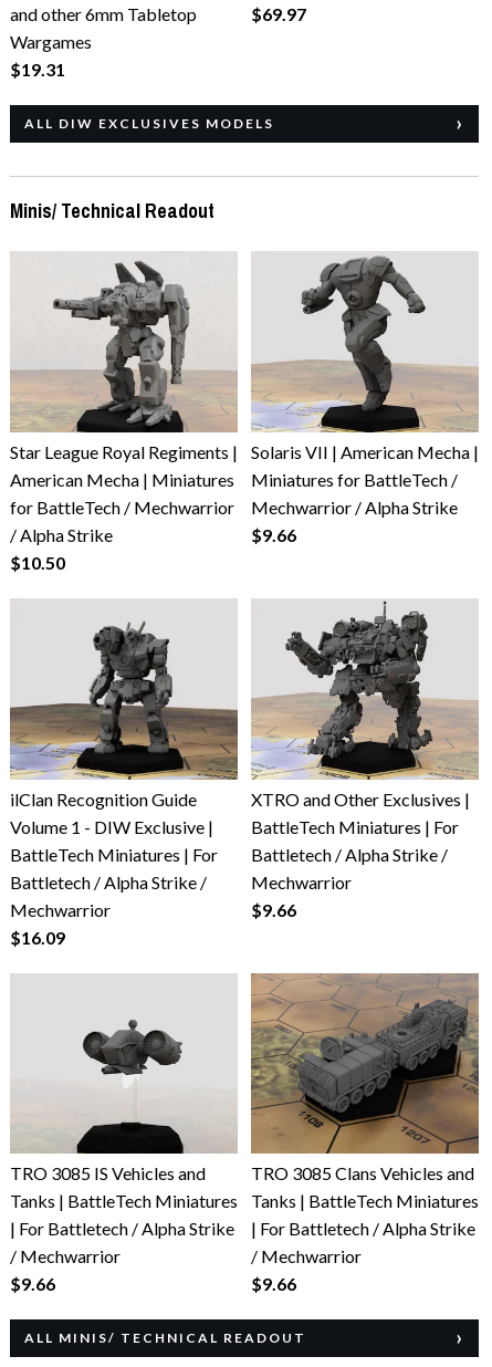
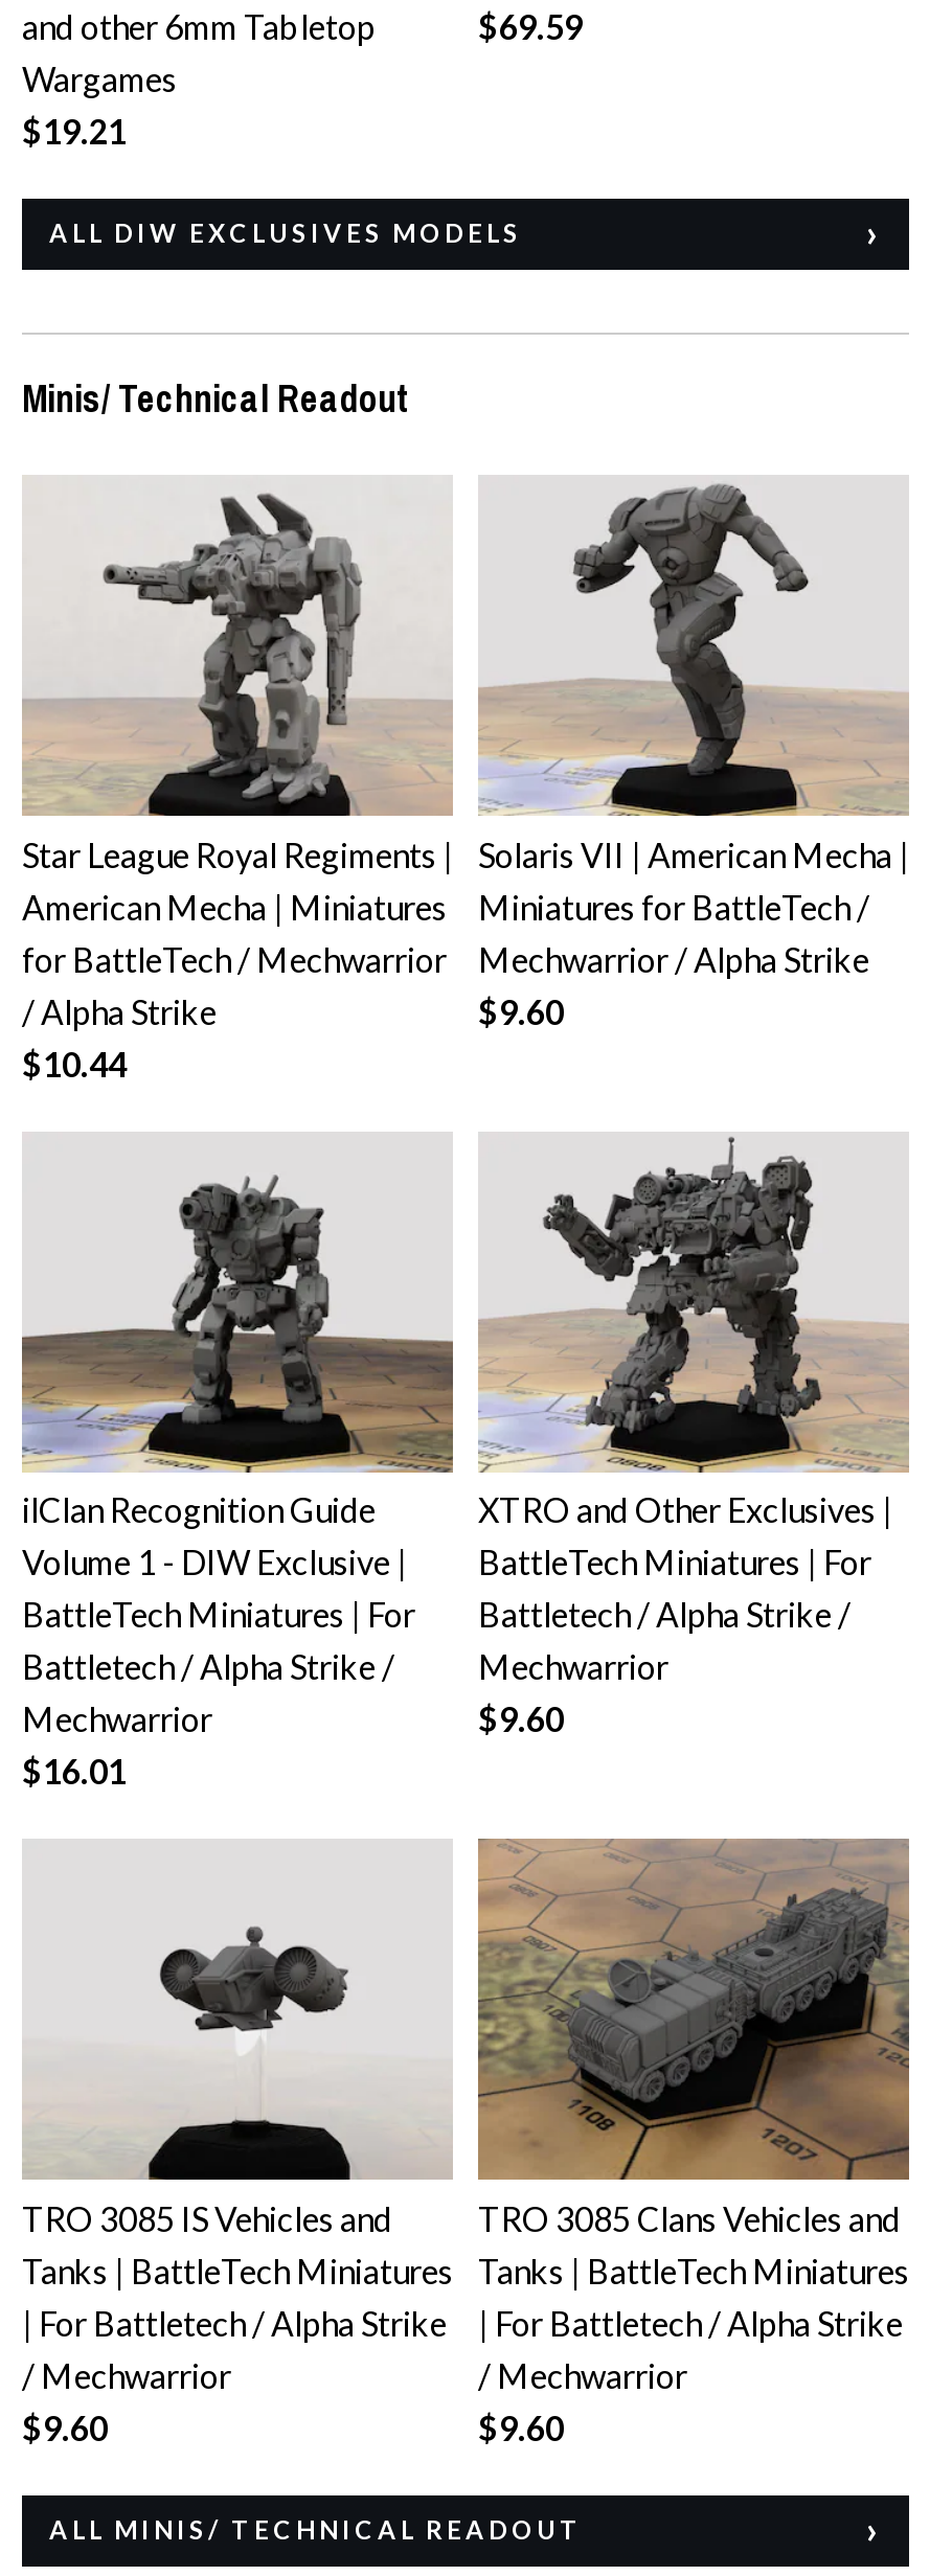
- $69.97
+ $69.59

- $19.31
+ $19.21

- $9.66
+ $9.60

- $10.50
+ $10.44

- $9.66
+ $9.60

- $16.09
+ $16.01

- $9.66
+ $9.60

- $9.66
+ $9.60
